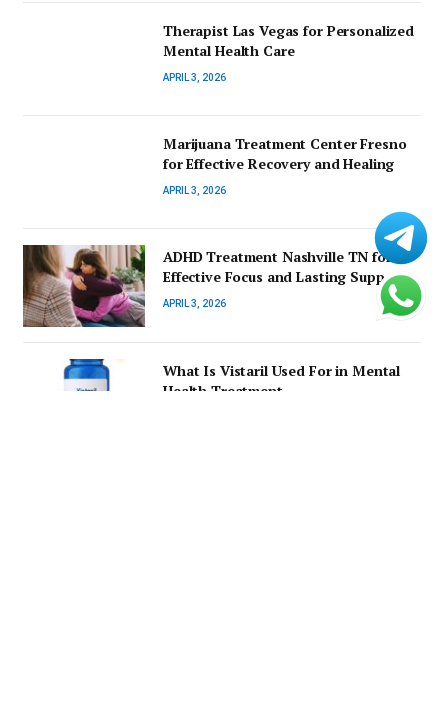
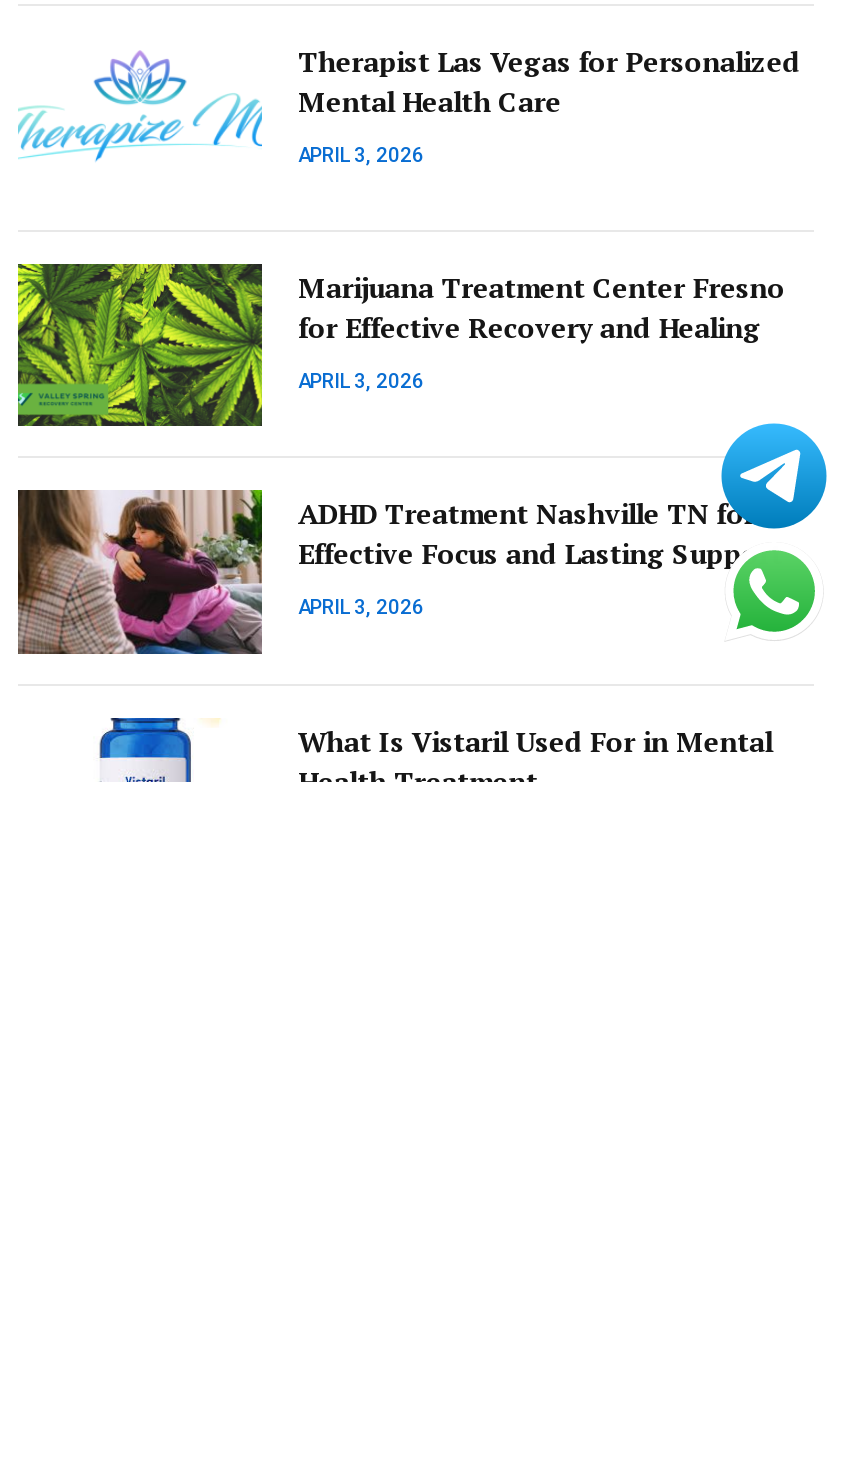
+ [image]

+ [image]
